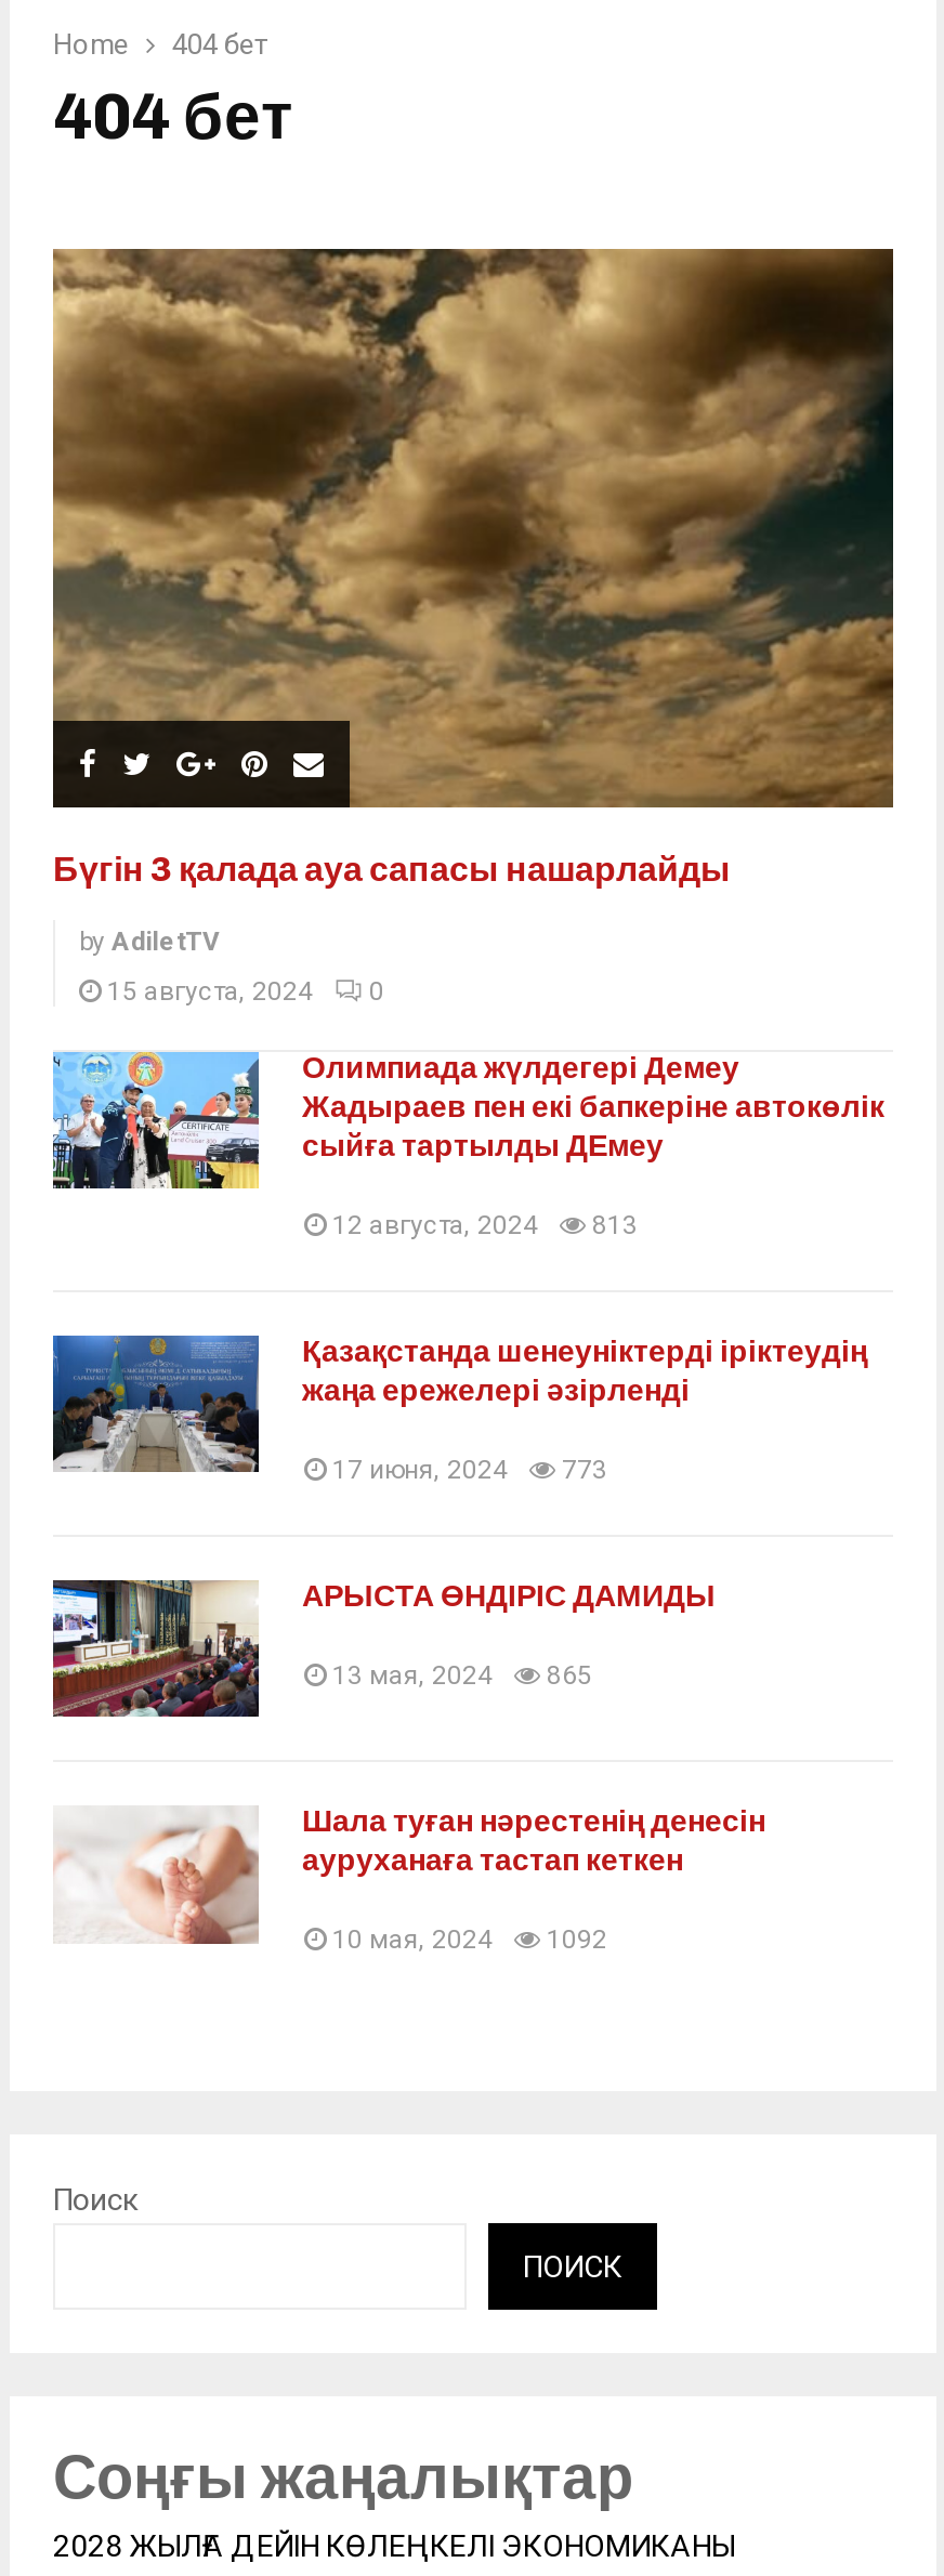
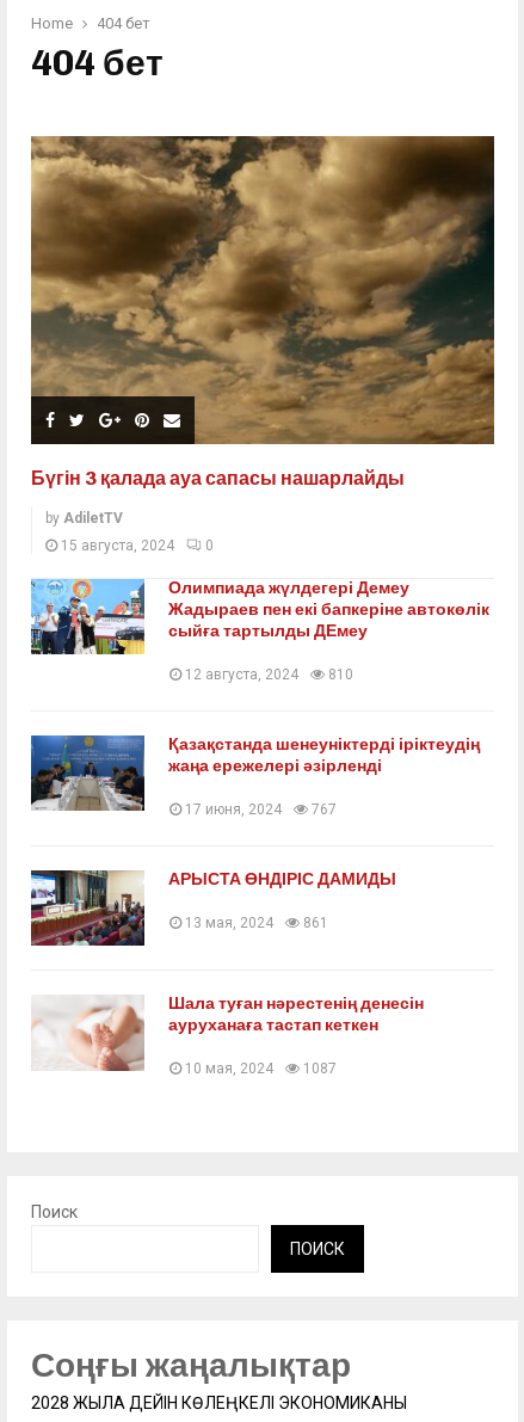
- 12 августа, 2024 813
+ 12 августа, 2024 810

- 17 июня, 2024 773
+ 17 июня, 2024 767

- 13 мая, 2024 865
+ 13 мая, 2024 861

- 10 мая, 2024 1092
+ 10 мая, 2024 1087
